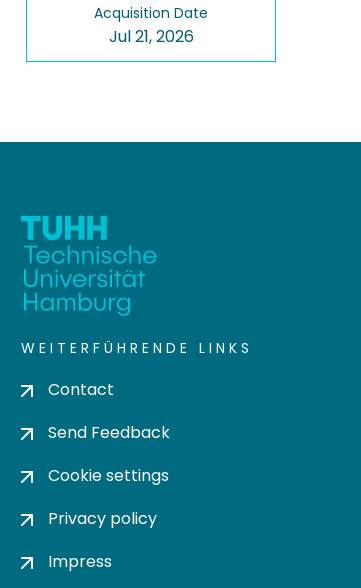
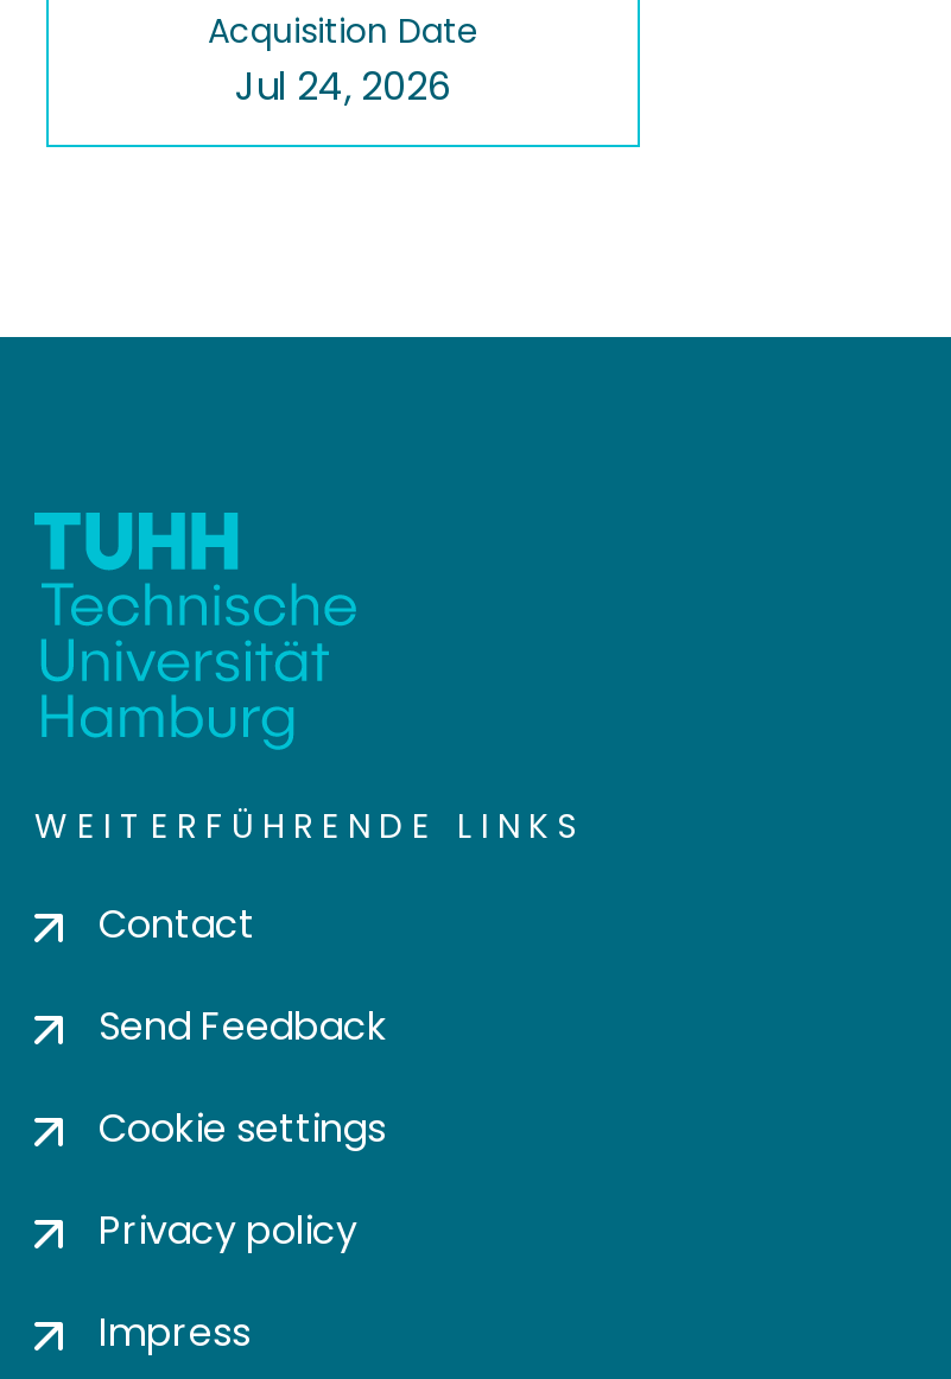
- Jul 21, 2026
+ Jul 24, 2026
